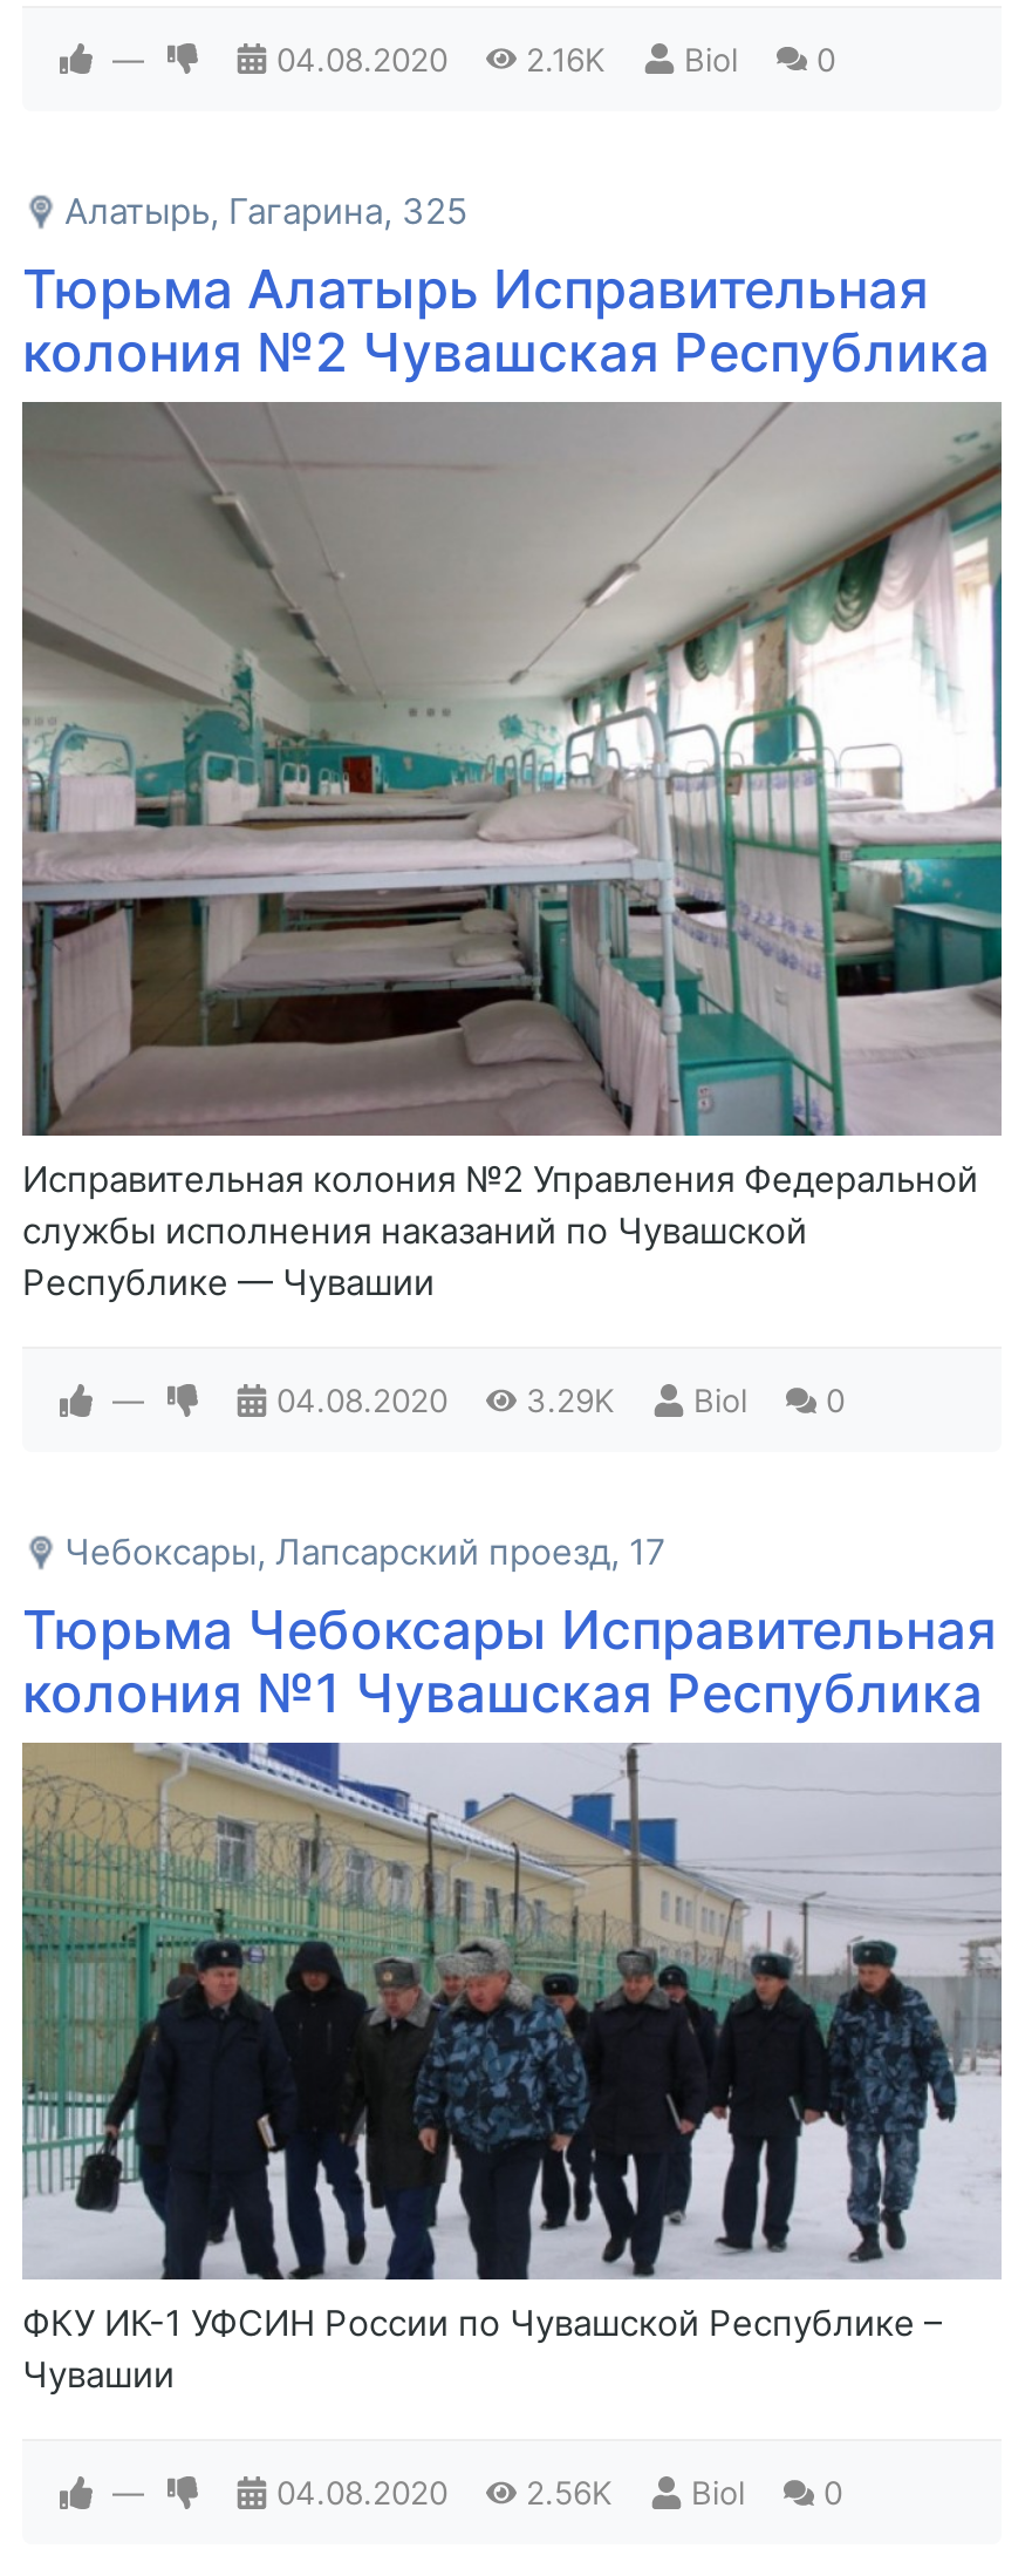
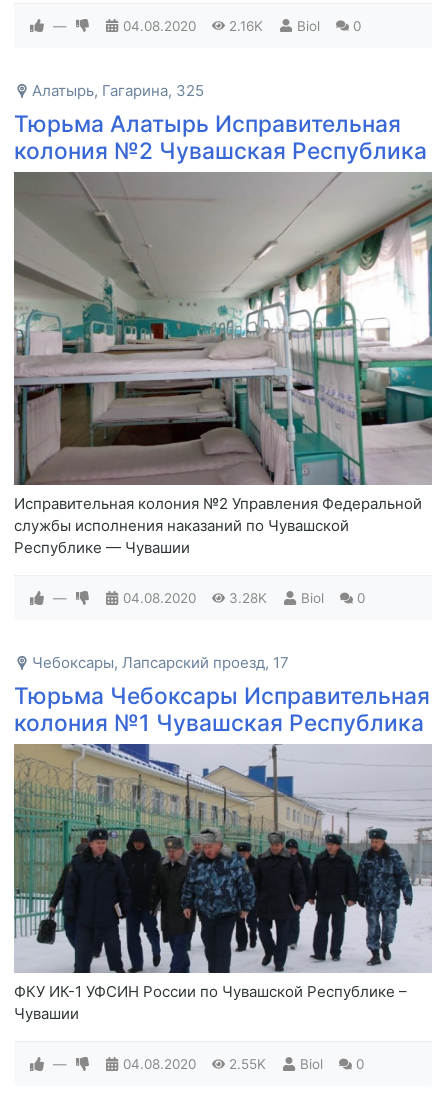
- 04.08.2020 3.29K
+ 04.08.2020 3.28K

- 04.08.2020 2.56K
+ 04.08.2020 2.55K
